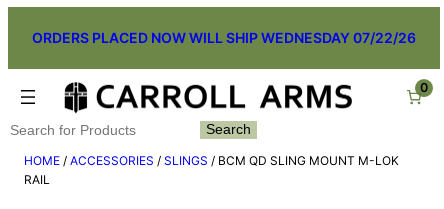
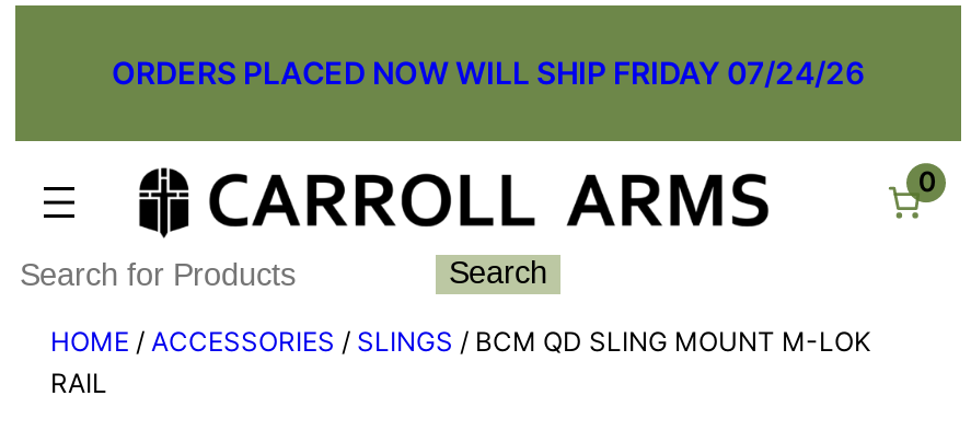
- ORDERS PLACED NOW WILL SHIP WEDNESDAY 07/22/26
+ ORDERS PLACED NOW WILL SHIP FRIDAY 07/24/26
